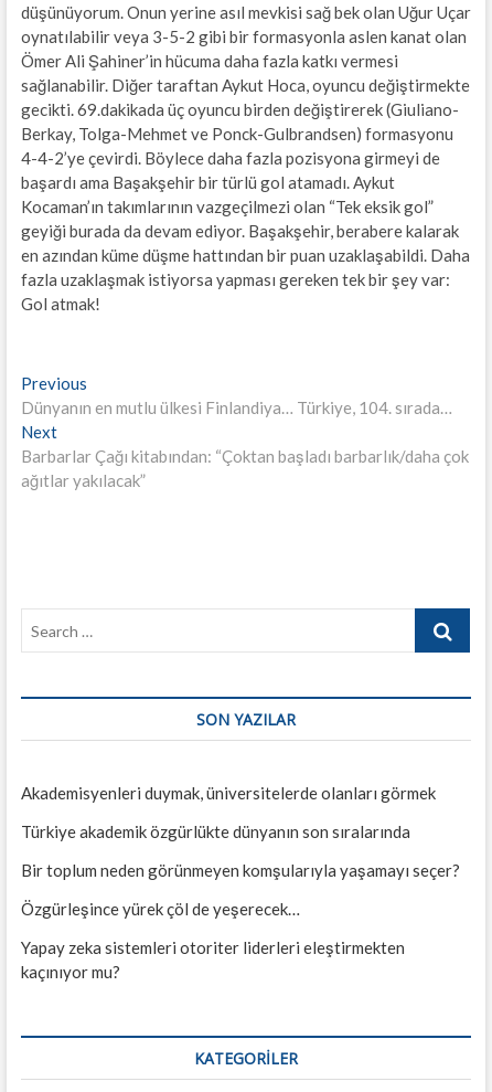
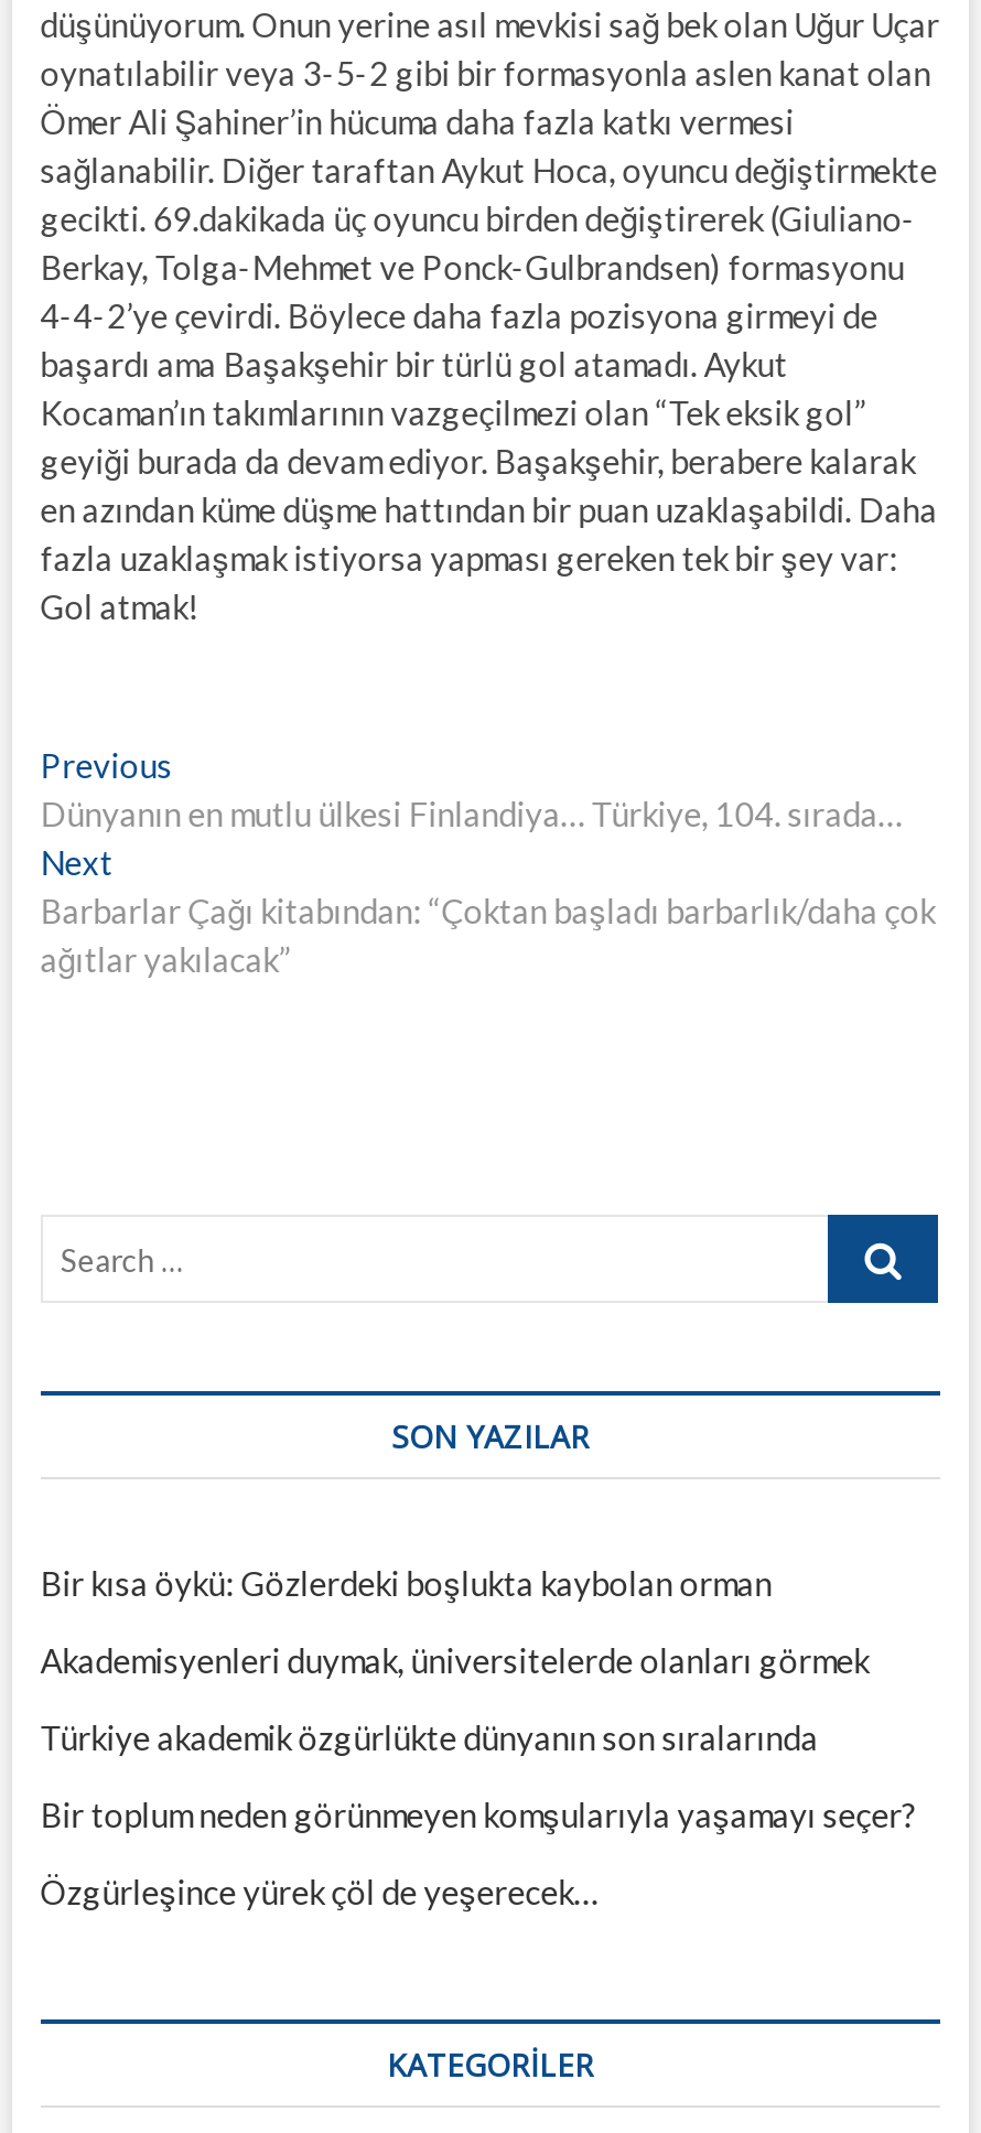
+ Bir kısa öykü: Gözlerdeki boşlukta kaybolan orman

moved down: Akademisyenleri duymak, üniversitelerde olanları görmek | Türkiye akademik özgürlükte dünyanın son sıralarında | Bir toplum neden görünmeyen komşularıyla yaşamayı seçer? | Özgürleşince yürek çöl de yeşerecek…

- Yapay zeka sistemleri otoriter liderleri eleştirmekten
- kaçınıyor mu?
